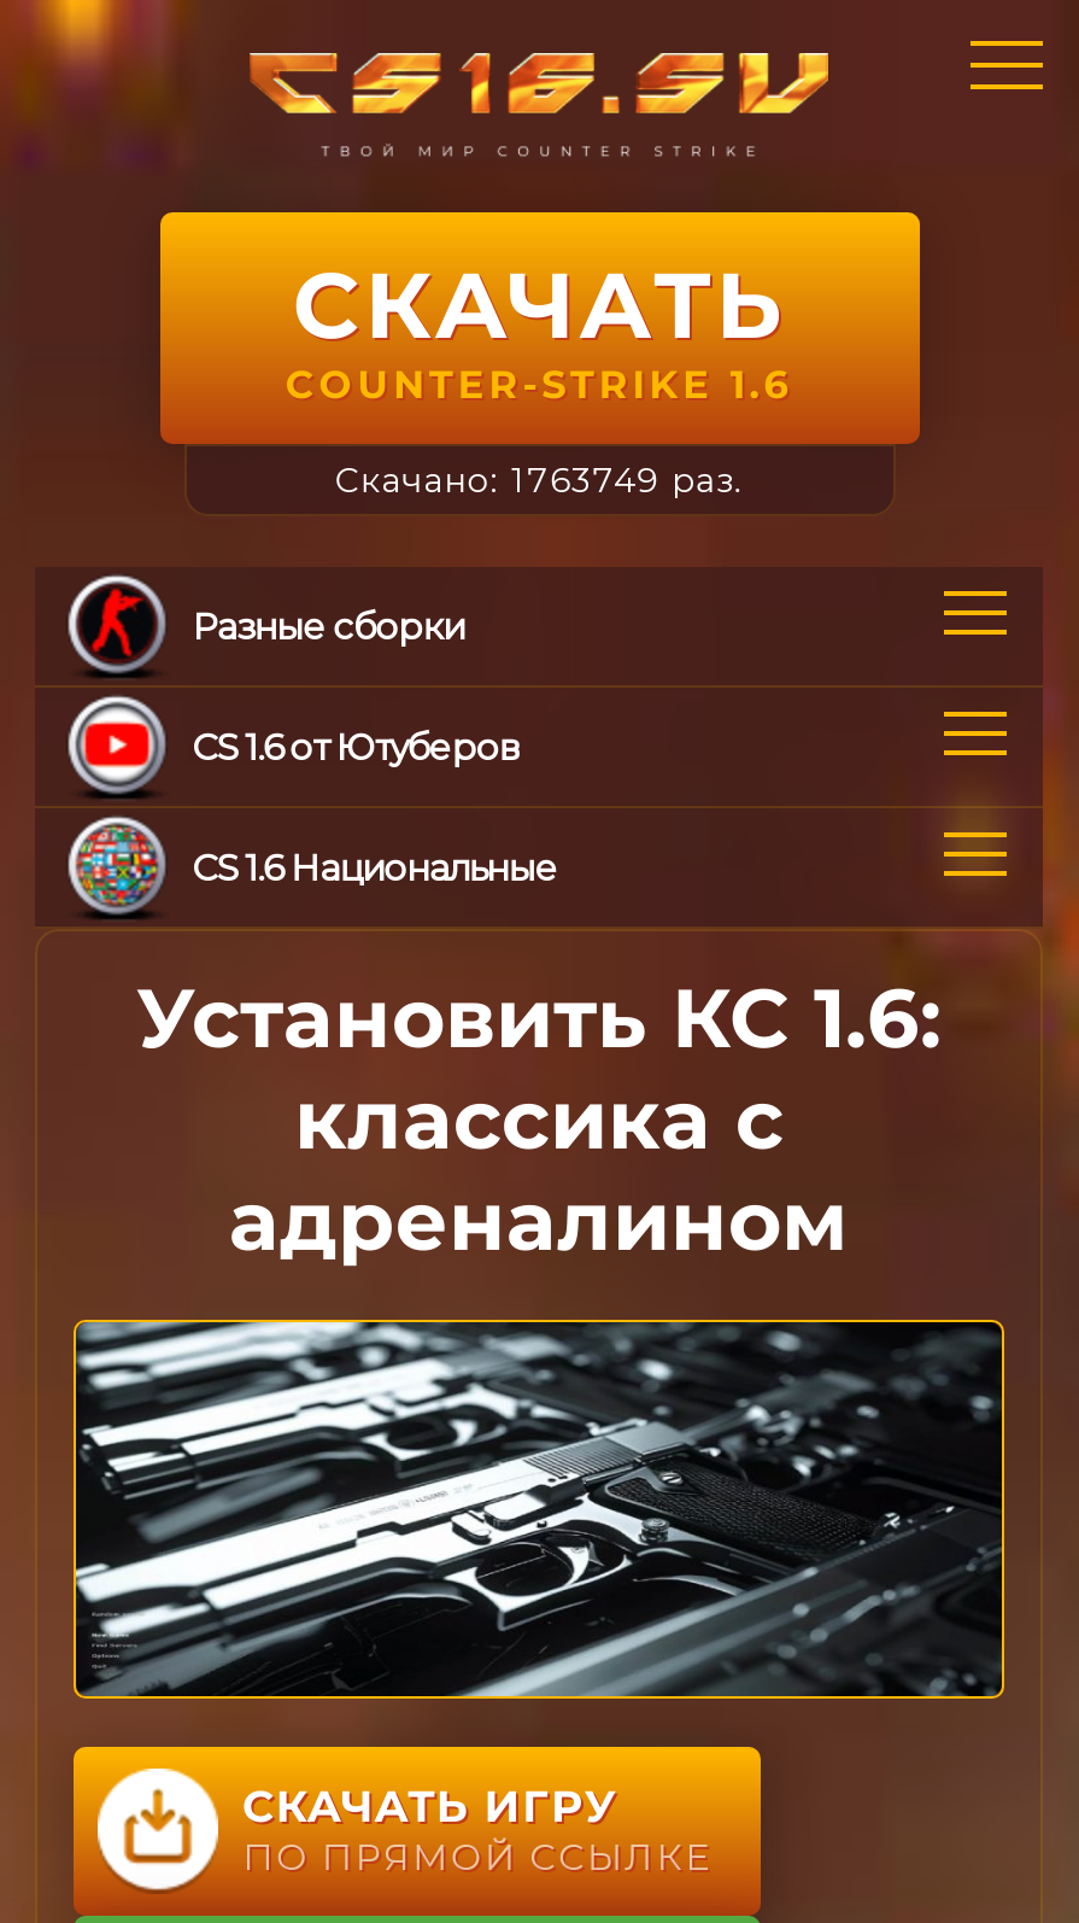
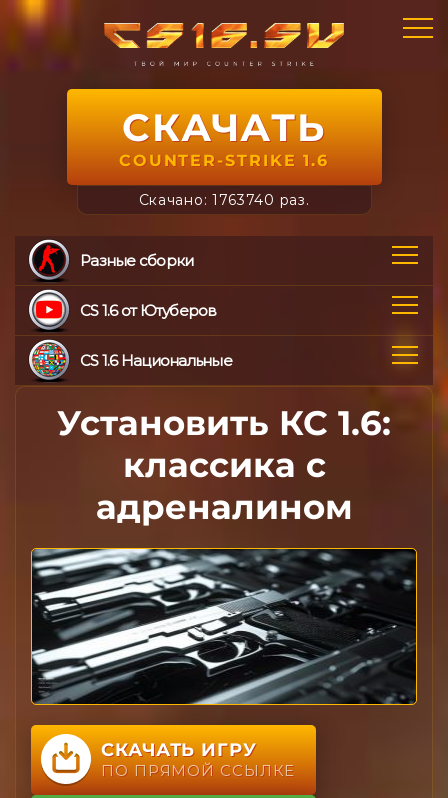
- Скачано: 1763749 раз.
+ Скачано: 1763740 раз.
